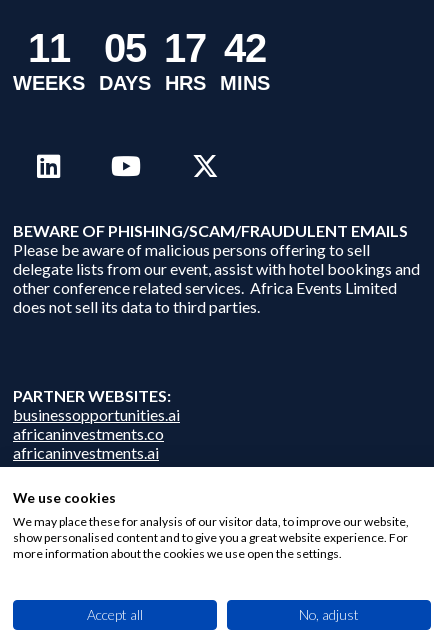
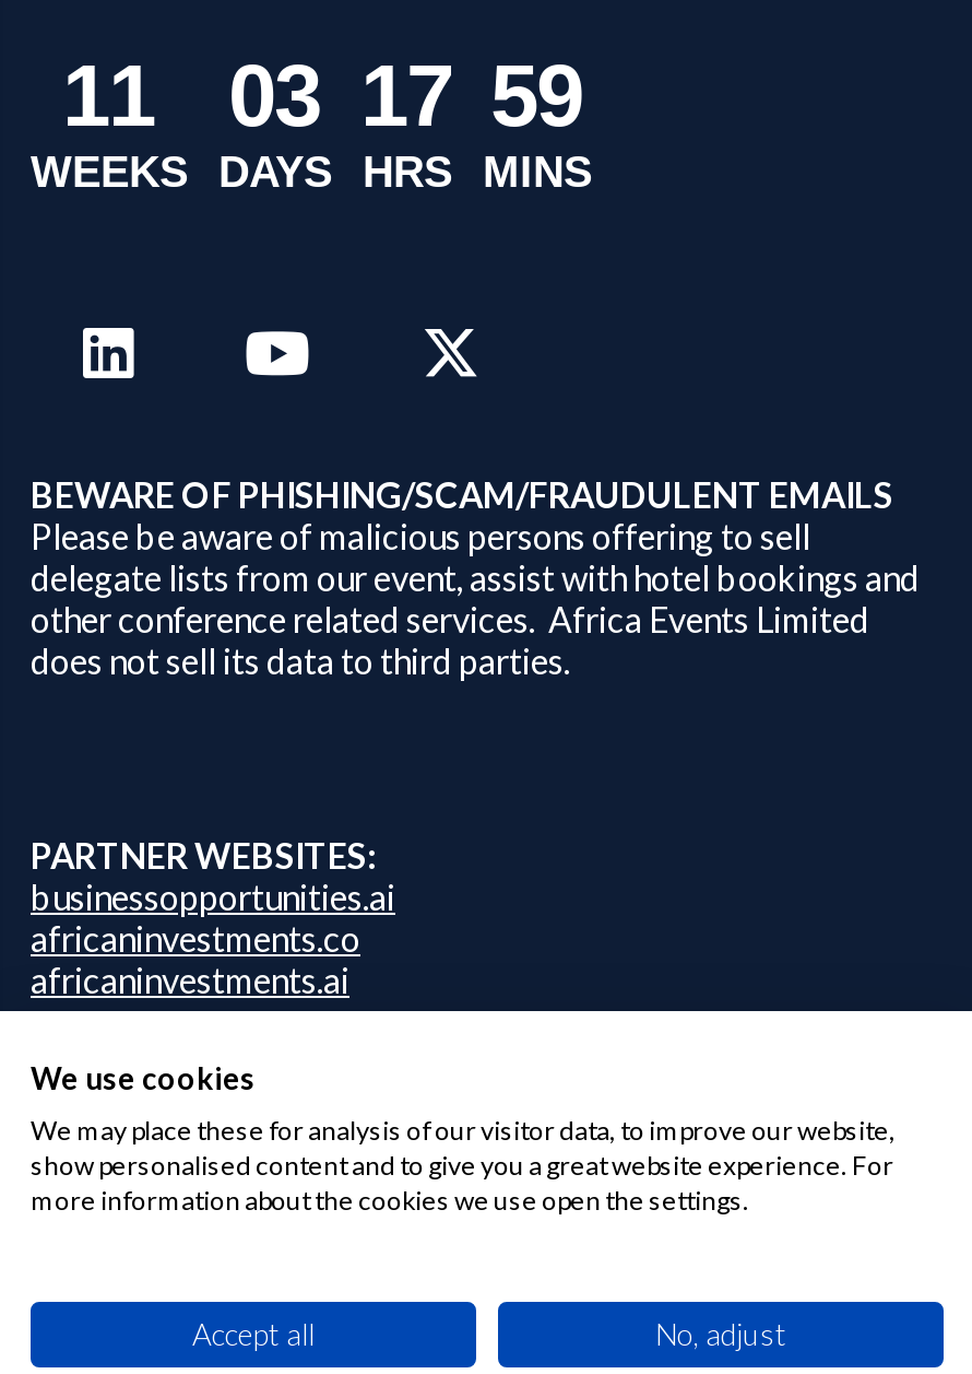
- 05
+ 03

- 42
+ 59
